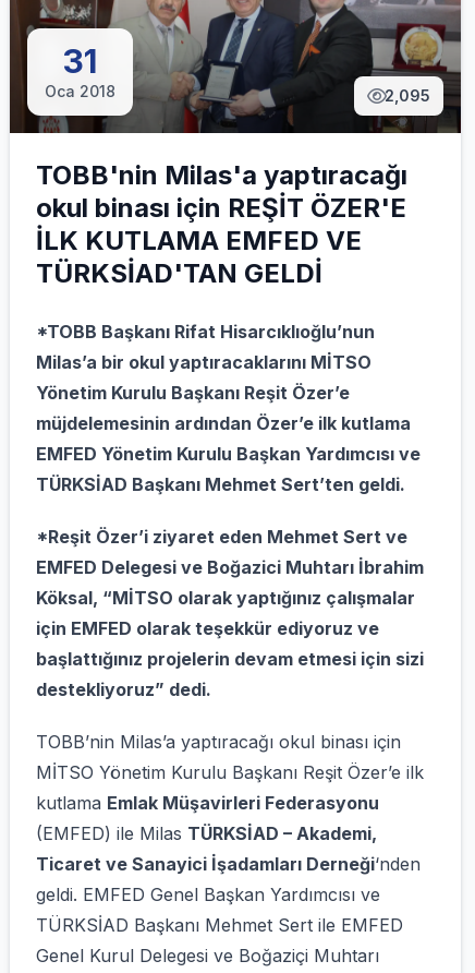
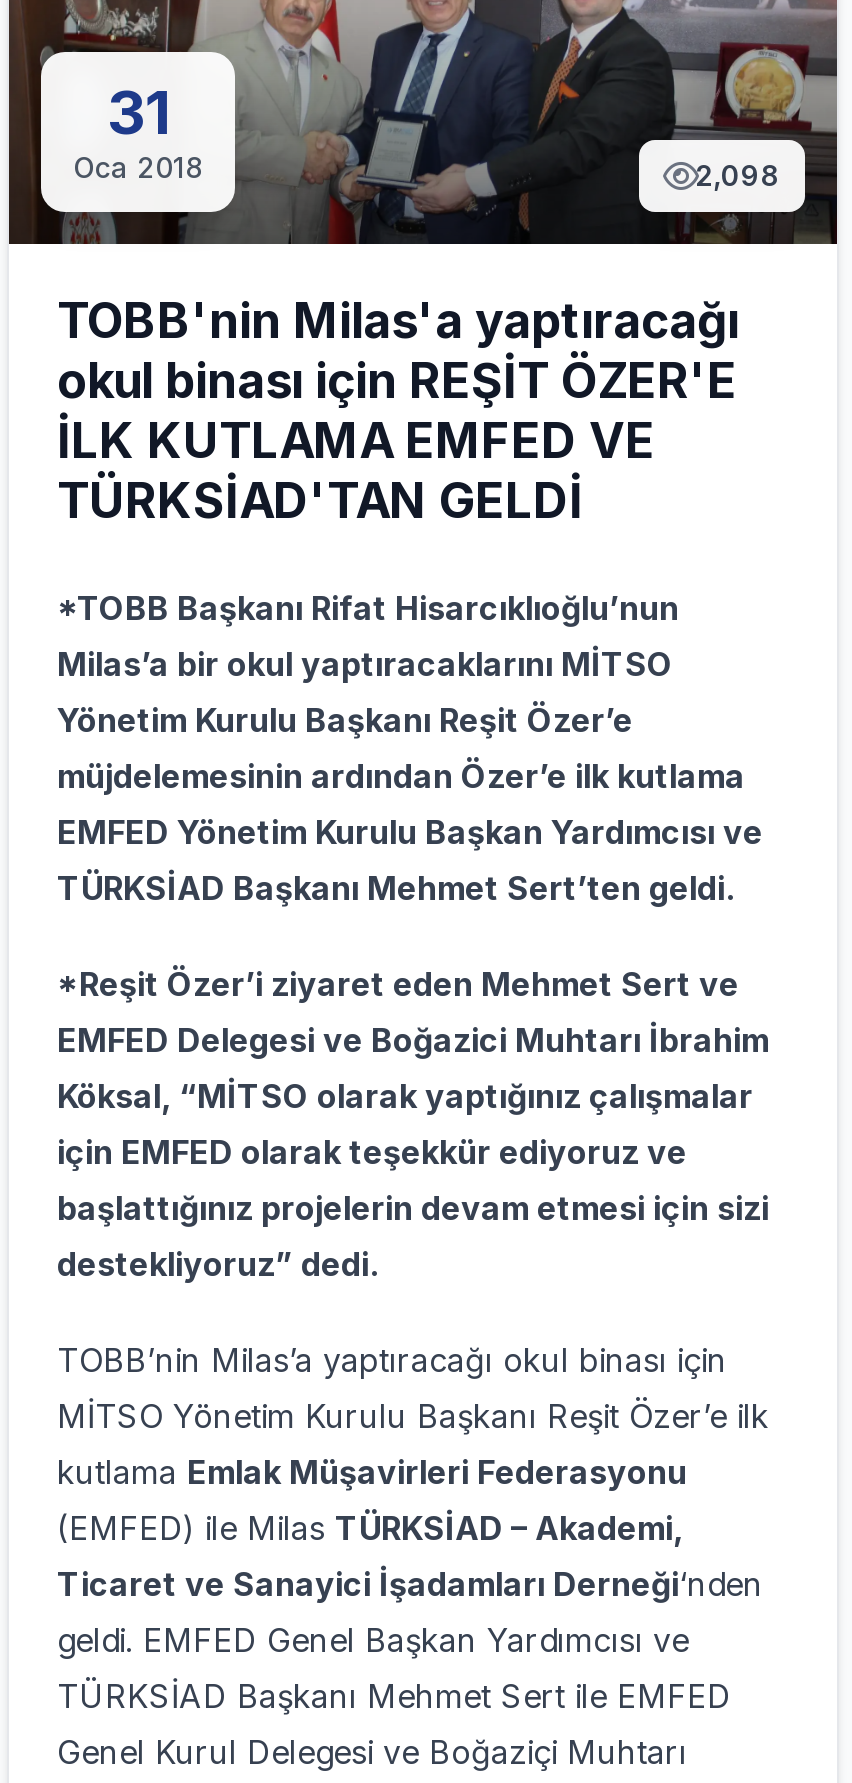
- 2,095
+ 2,098
